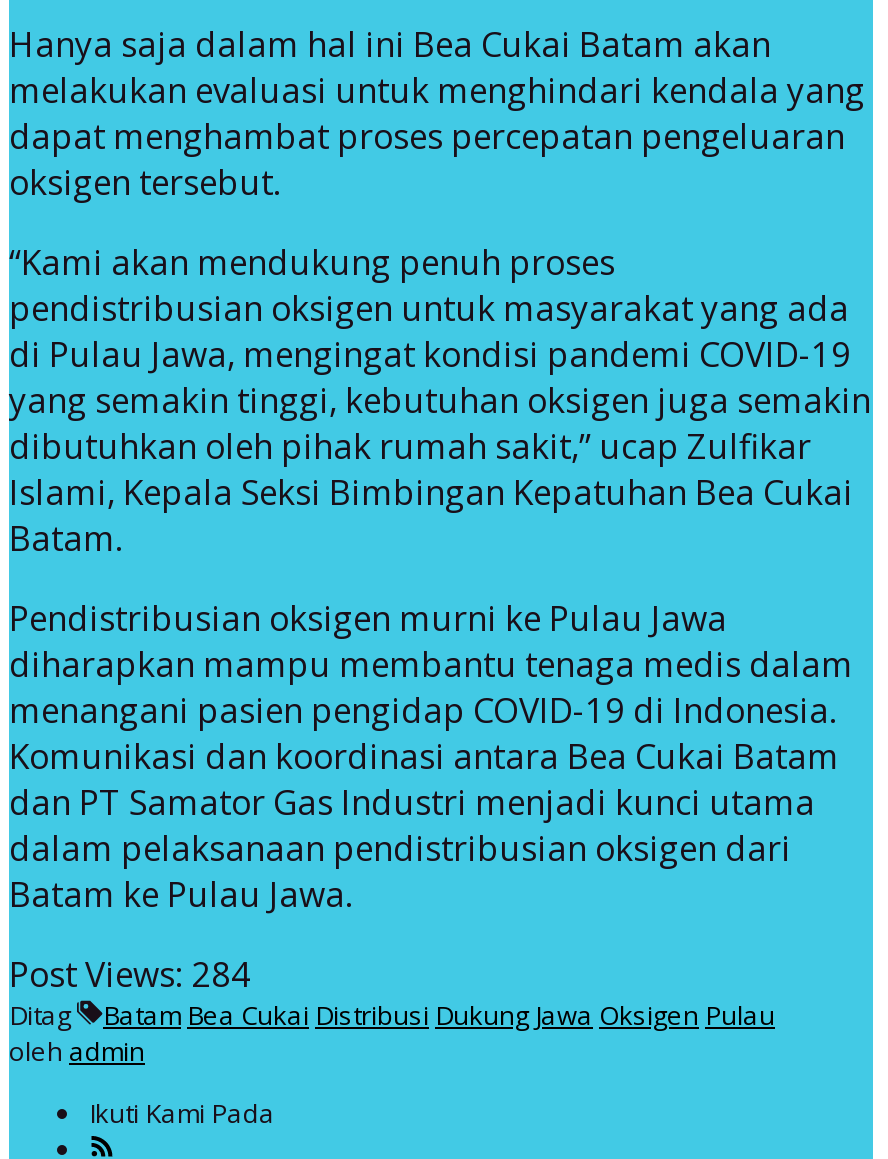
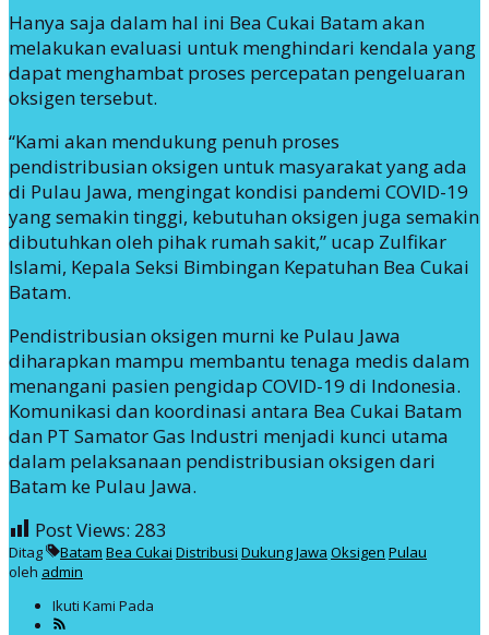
- Post Views: 284
+ Post Views: 283
